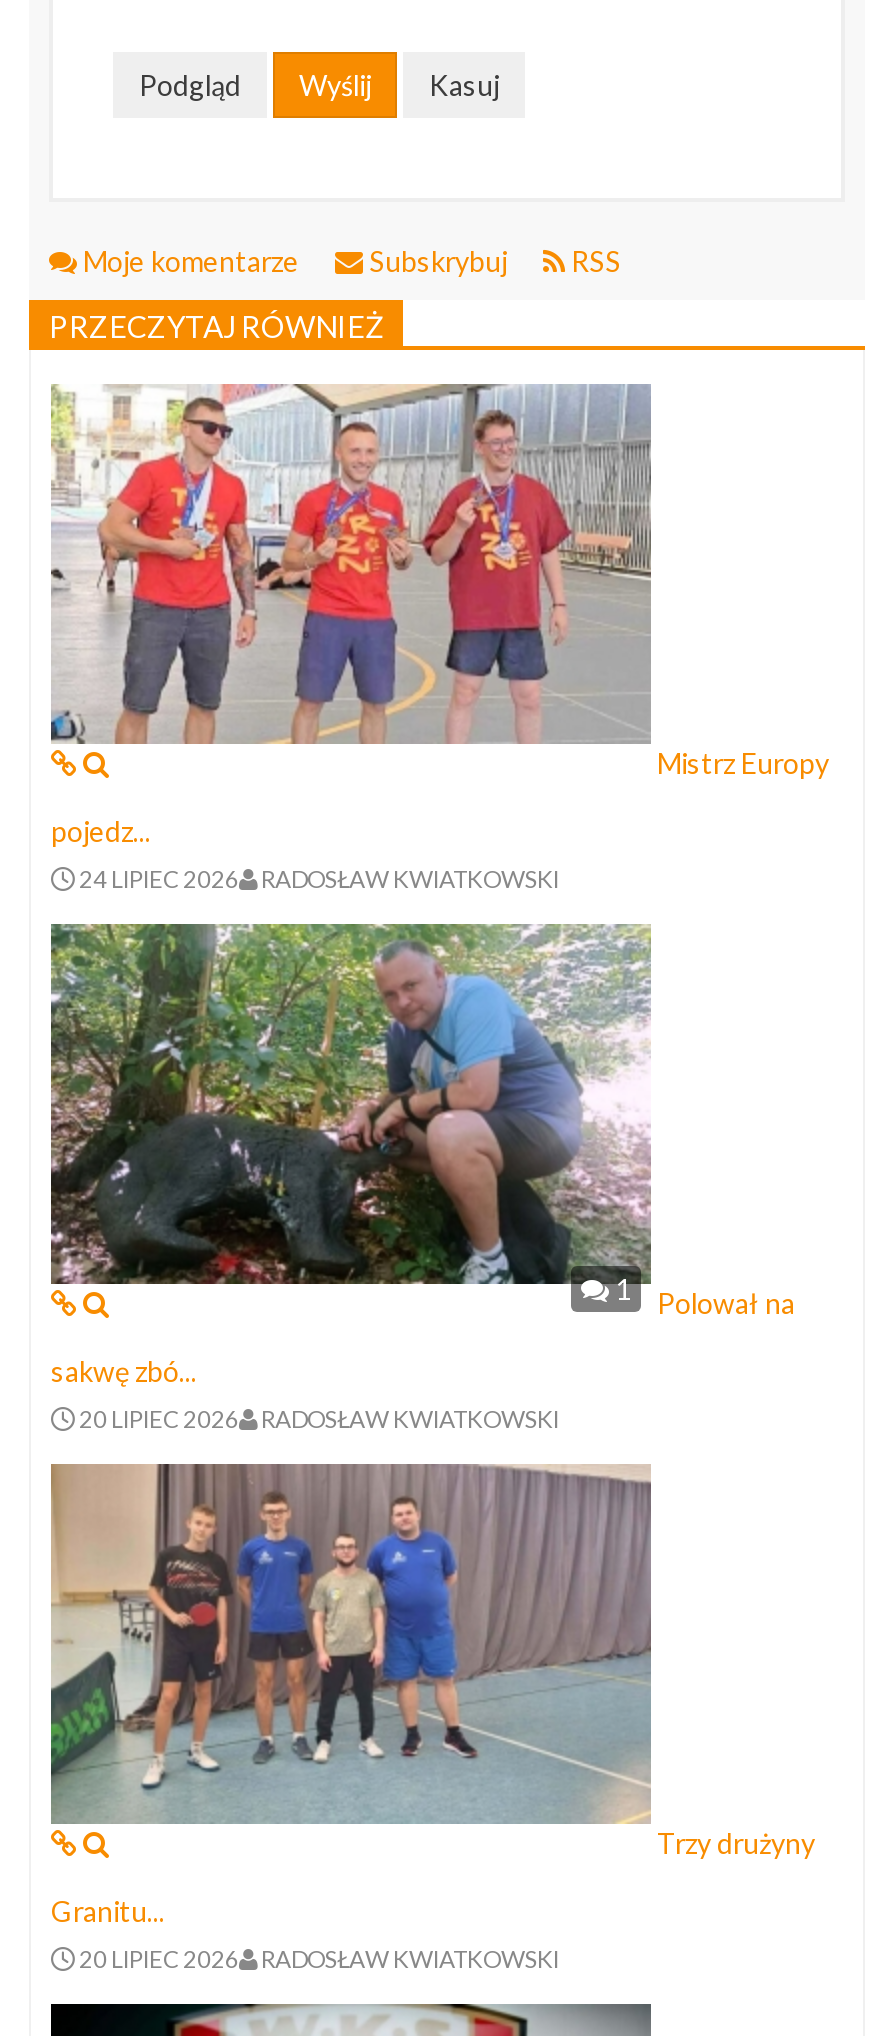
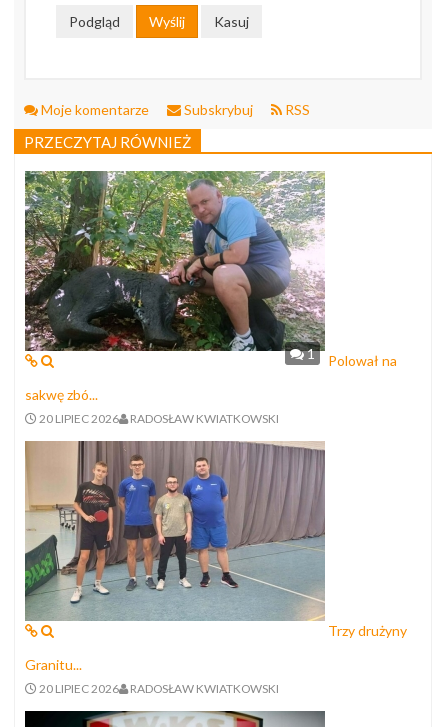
- [image]
- Mistrz Europy
- pojedz...
- 24 LIPIEC 2026 RADOSŁAW KWIATKOWSKI
